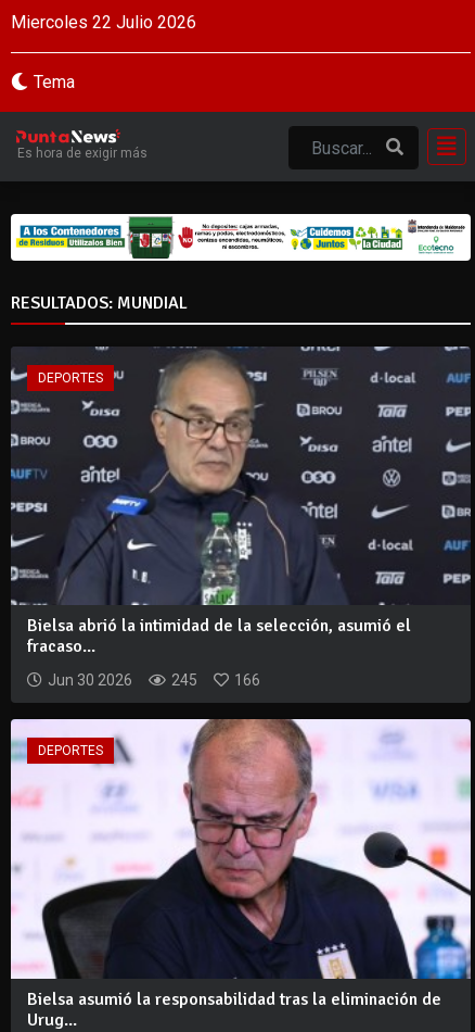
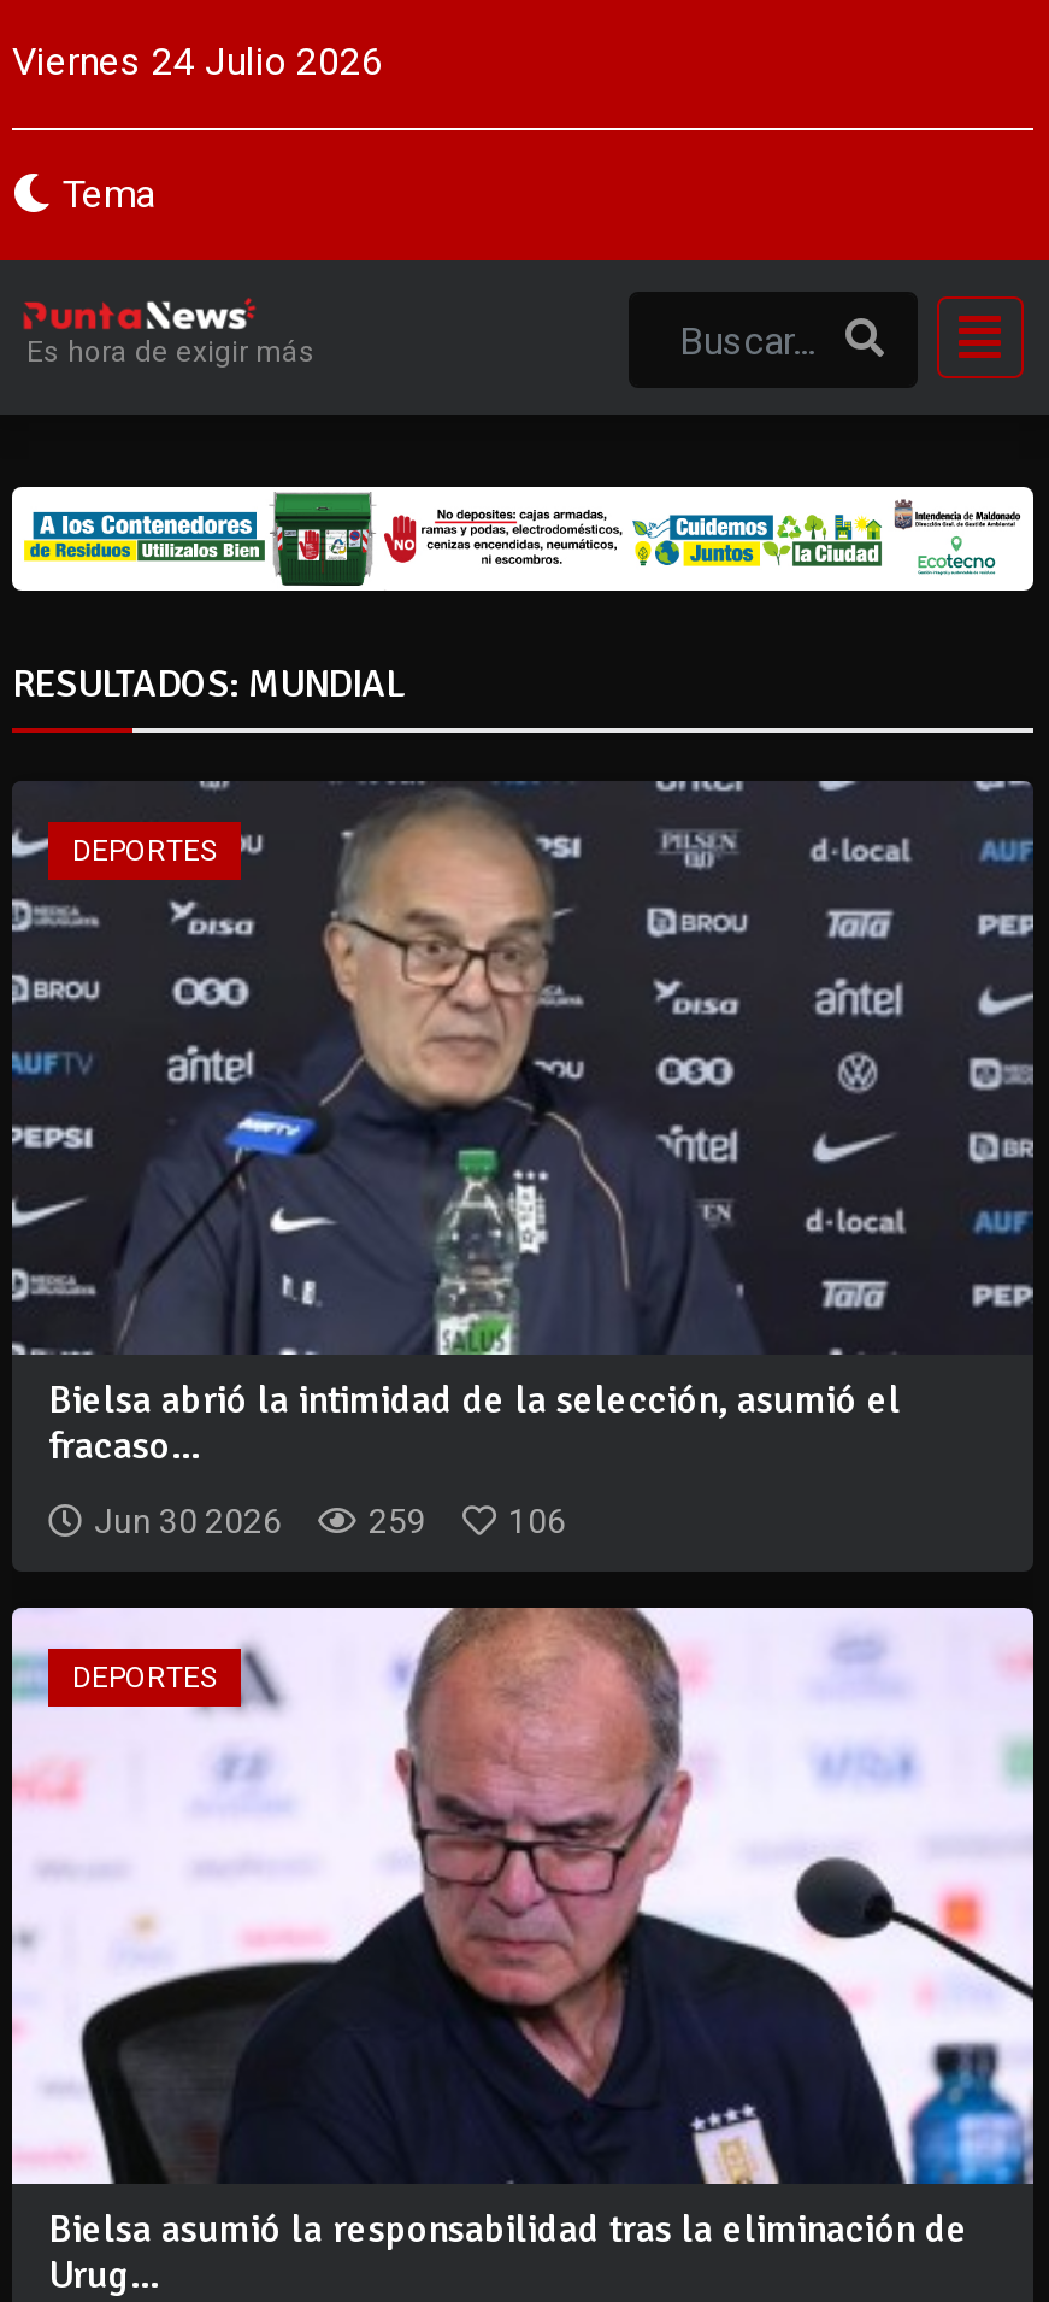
- Miercoles 22 Julio 2026
+ Viernes 24 Julio 2026

- 245
+ 259

- 166
+ 106
